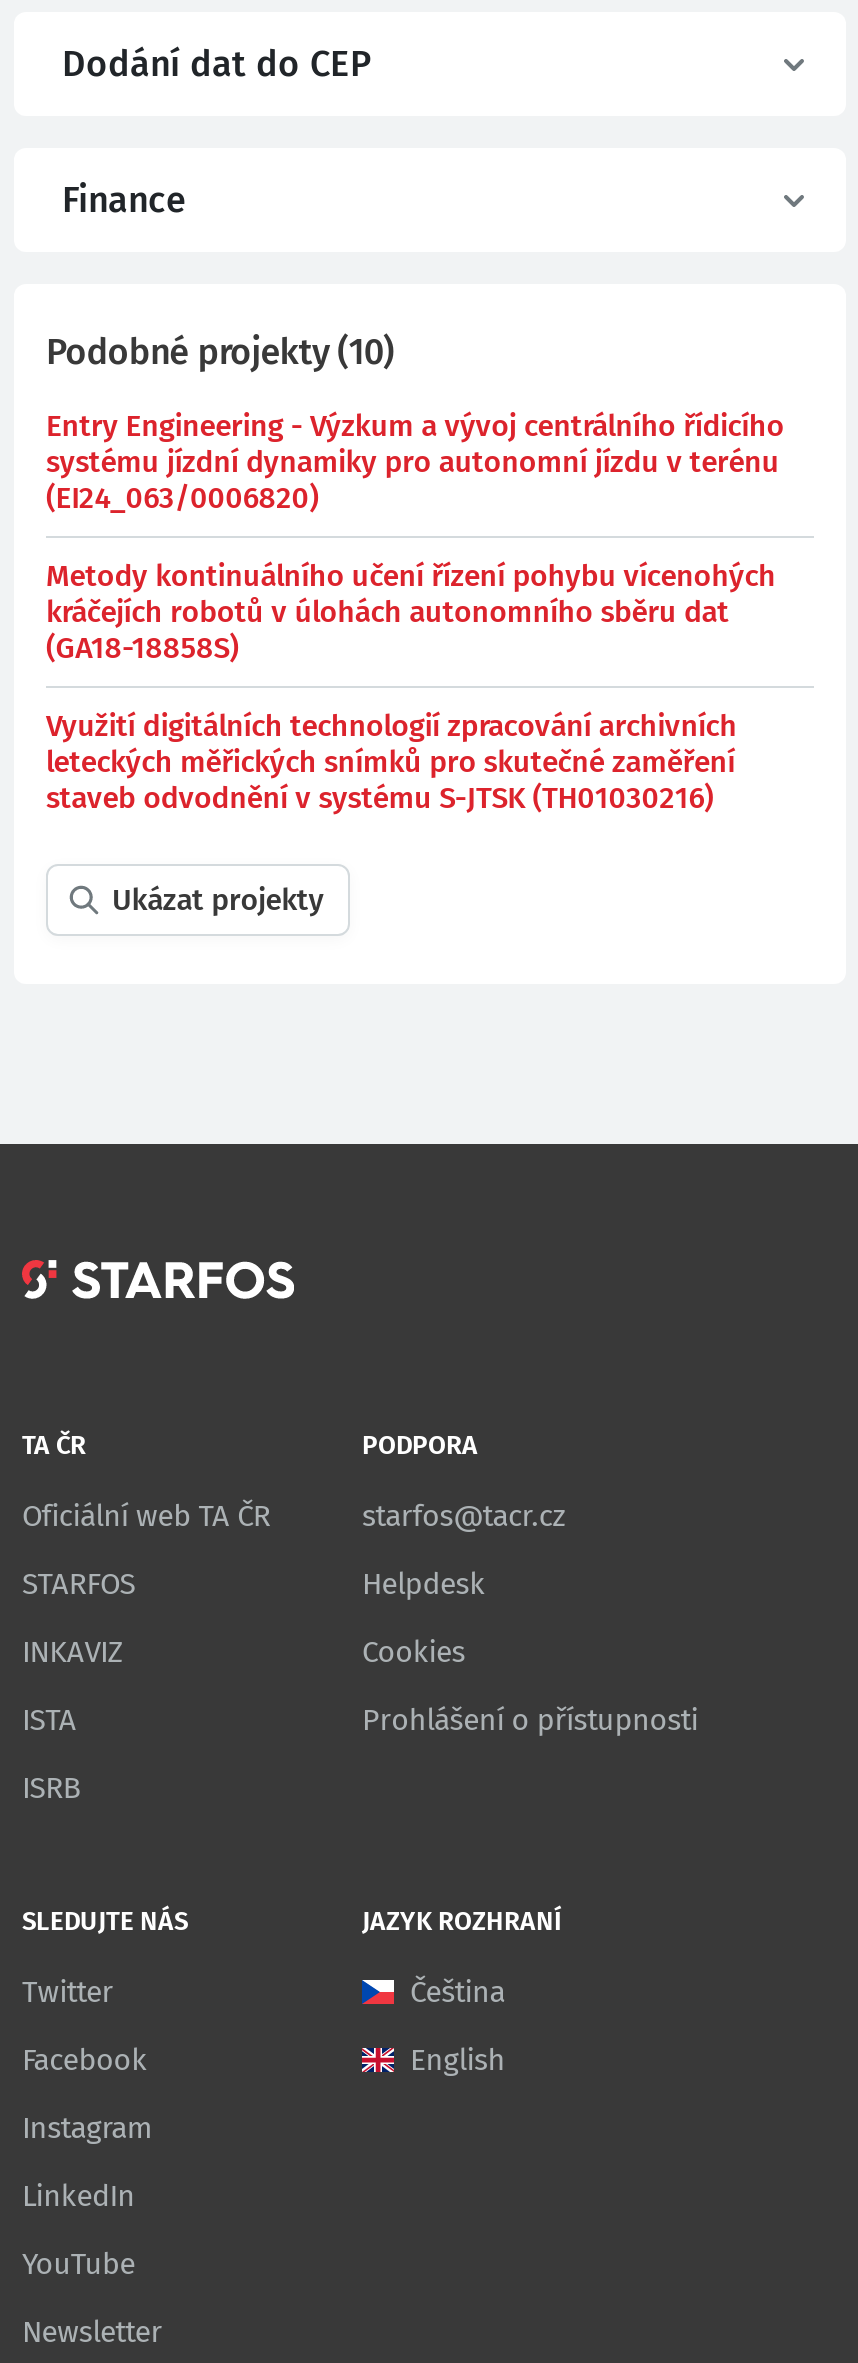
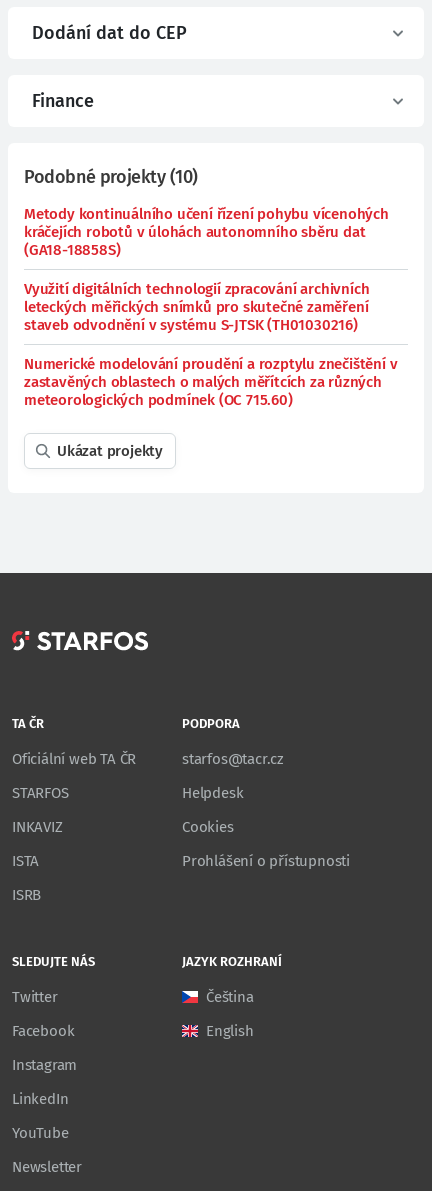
- Entry Engineering - Výzkum a vývoj centrálního řídicího
- systému jízdní dynamiky pro autonomní jízdu v terénu
- (EI24_063/0006820)

moved up: Metody kontinuálního učení řízení pohybu vícenohých | kráčejích robotů v úlohách autonomního sběru dat | (GA18-18858S) | Využití digitálních technologií zpracování archivních | leteckých měřických snímků pro skutečné zaměření | staveb odvodnění v systému S-JTSK (TH01030216)

+ Numerické modelování proudění a rozptylu znečištění v
+ zastavěných oblastech o malých měřítcích za různých
+ meteorologických podmínek (OC 715.60)
